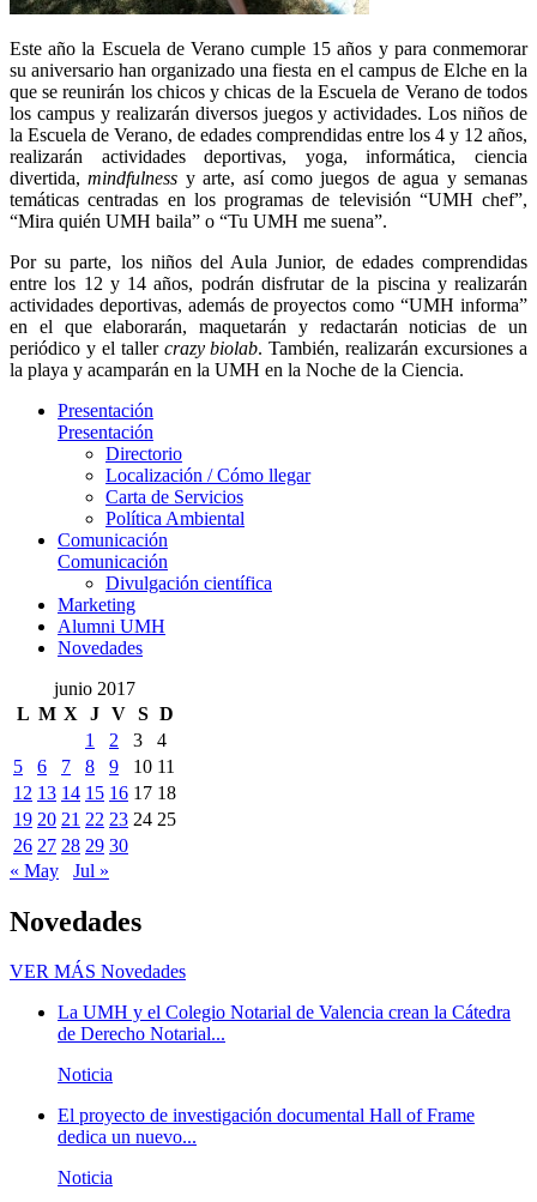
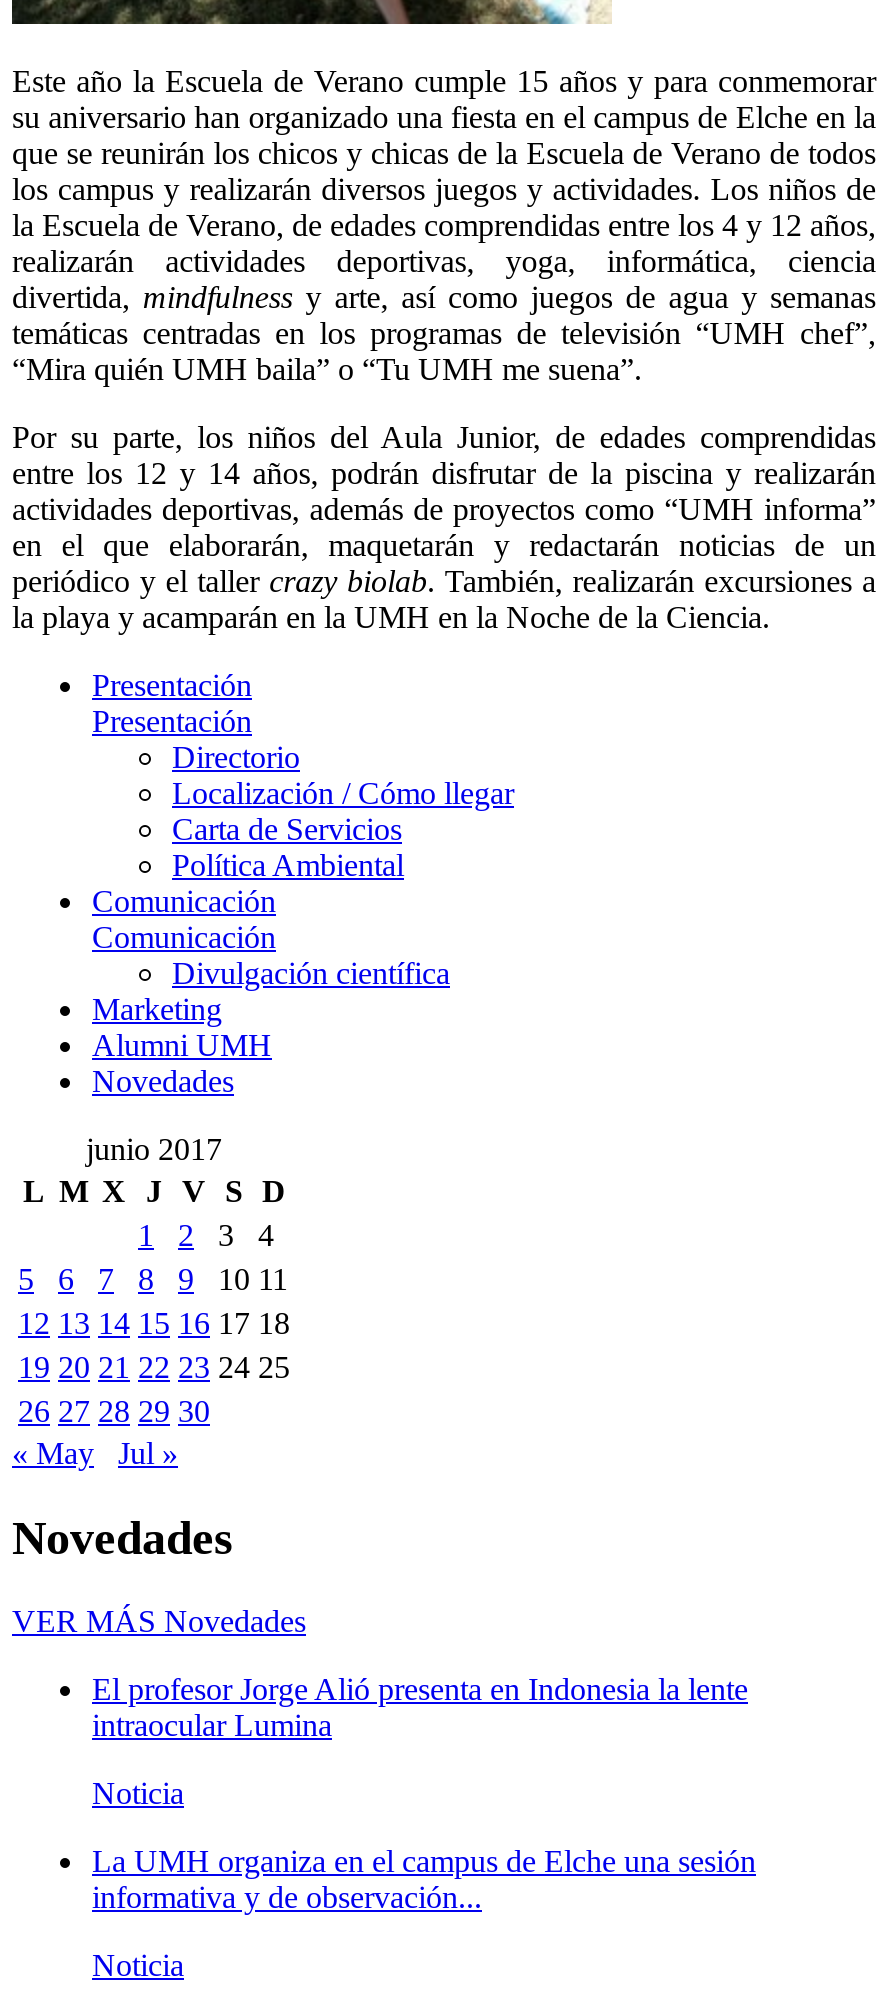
- La UMH y el Colegio Notarial de Valencia crean la Cátedra
- de Derecho Notarial...
+ El profesor Jorge Alió presenta en Indonesia la lente
+ intraocular Lumina

- El proyecto de investigación documental Hall of Frame
- dedica un nuevo...
+ La UMH organiza en el campus de Elche una sesión
+ informativa y de observación...
